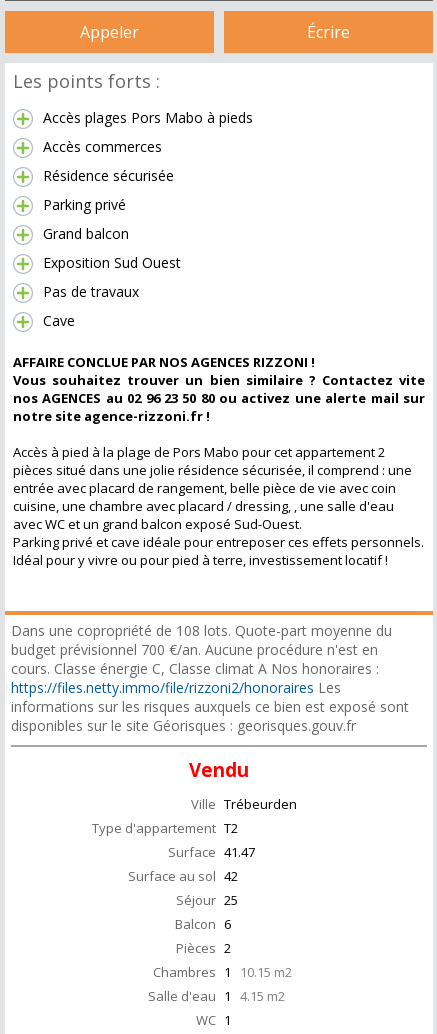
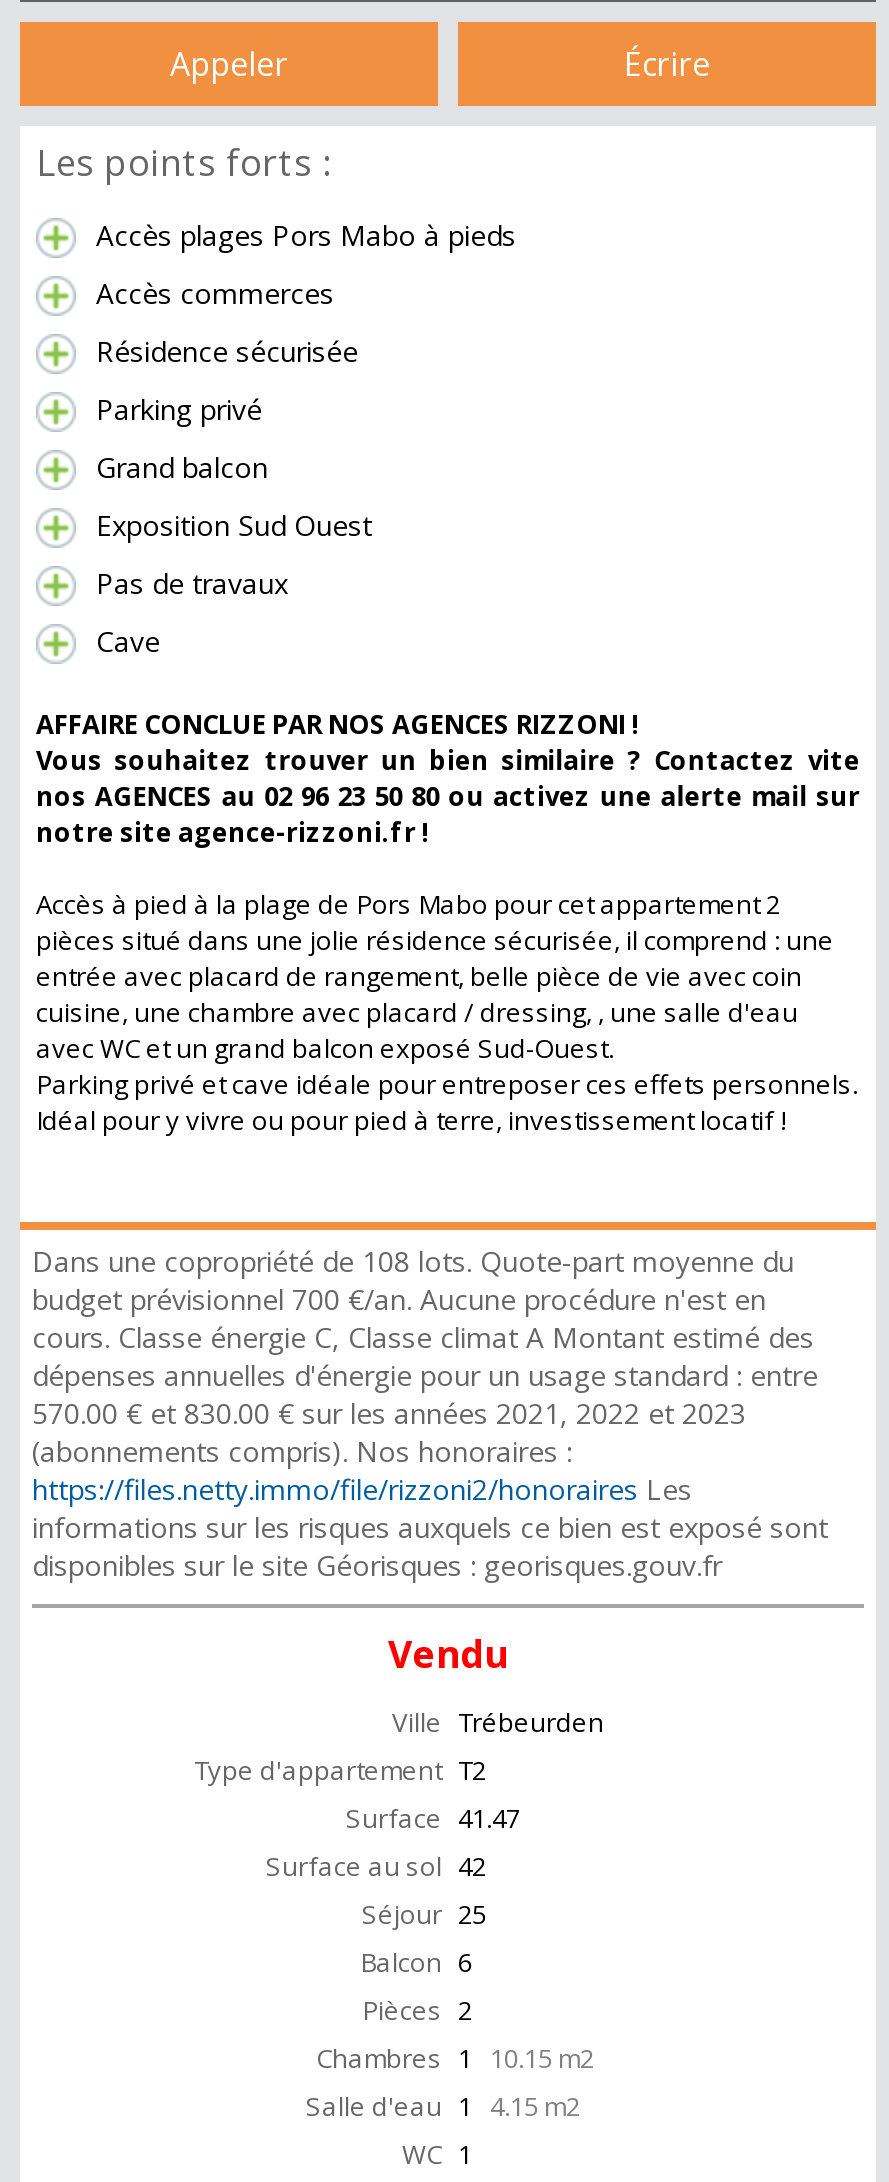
- cours. Classe énergie C, Classe climat A Nos honoraires :
+ cours. Classe énergie C, Classe climat A Montant estimé des
+ dépenses annuelles d'énergie pour un usage standard : entre
+ 570.00 € et 830.00 € sur les années 2021, 2022 et 2023
+ (abonnements compris). Nos honoraires :
